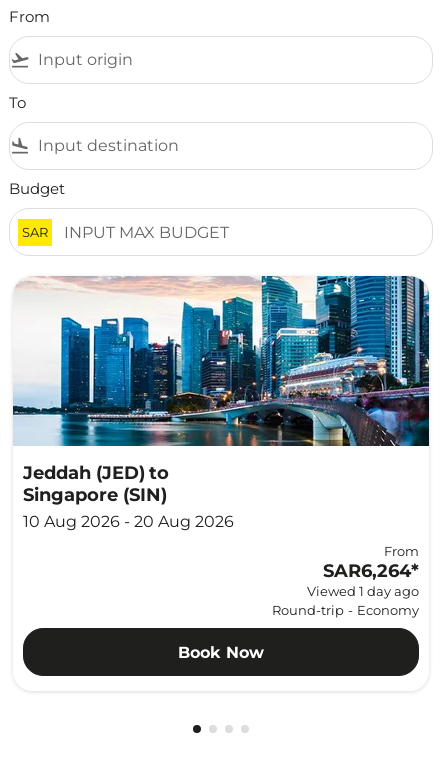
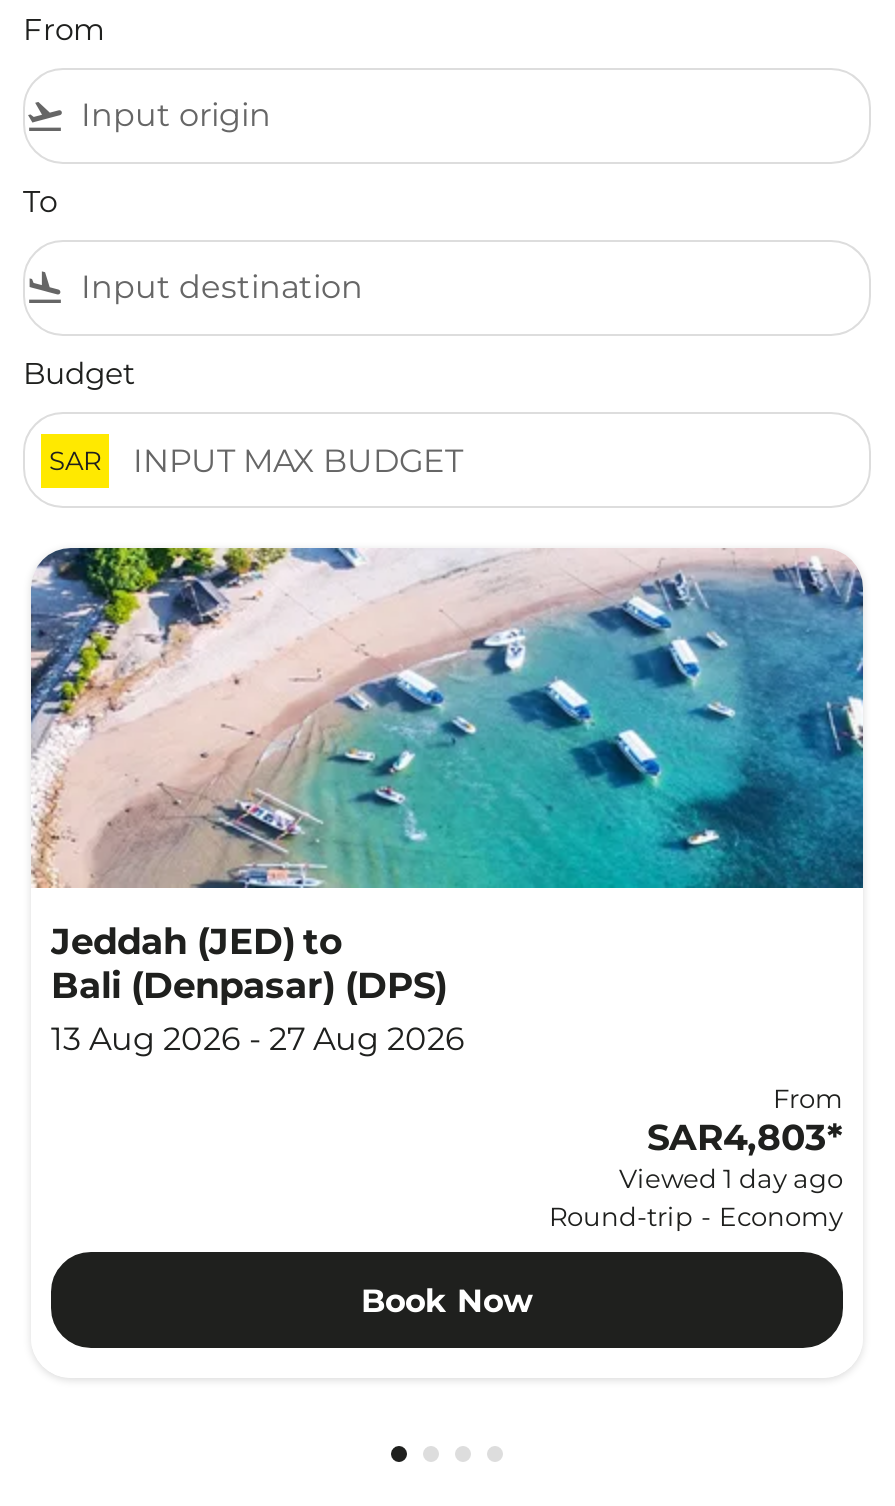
- [image]
- Singapore (SIN)
- 10 Aug 2026 - 20 Aug 2026
+ [image]
+ Bali (Denpasar) (DPS)
+ 13 Aug 2026 - 27 Aug 2026

- SAR6,264*
+ SAR4,803*
